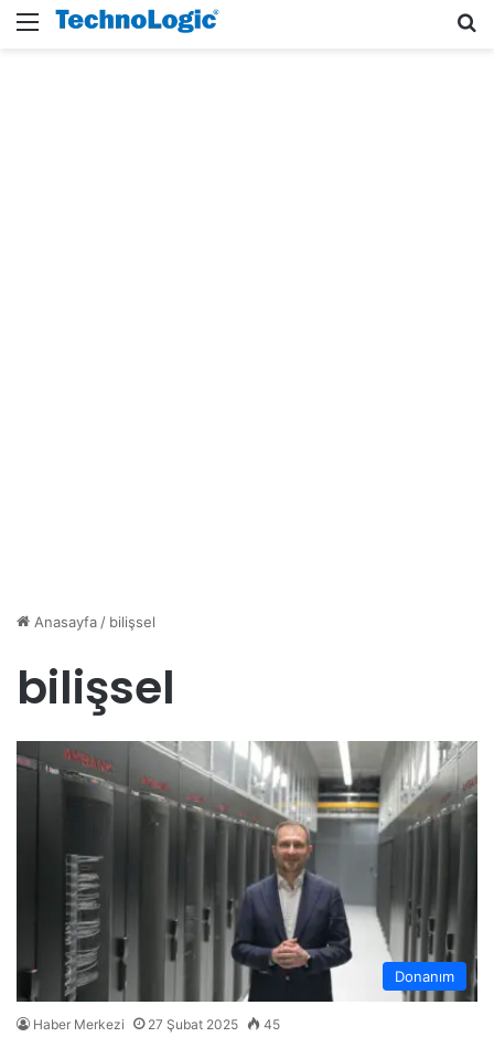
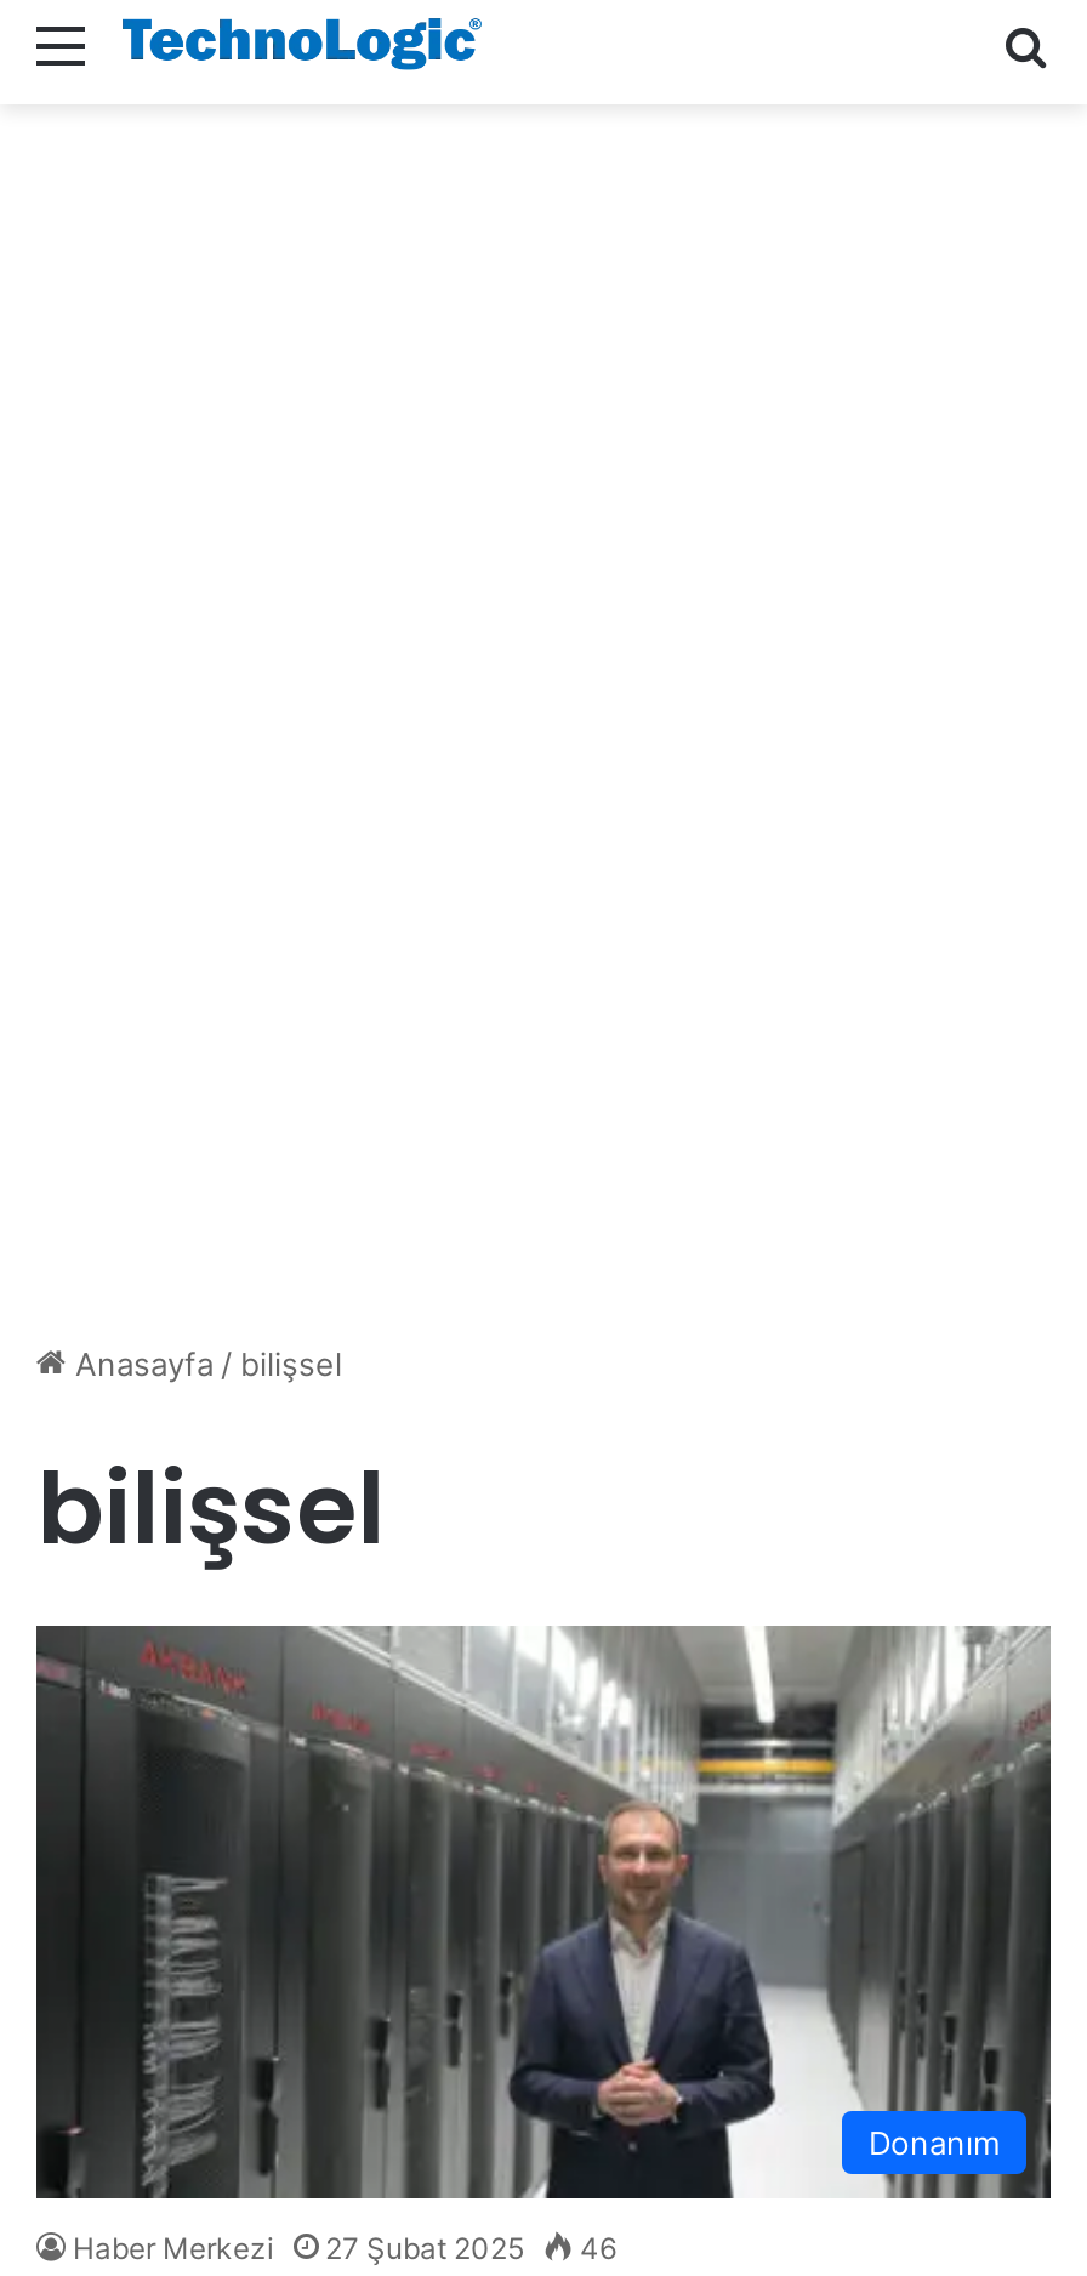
- Haber Merkezi 27 Şubat 2025 45
+ Haber Merkezi 27 Şubat 2025 46
